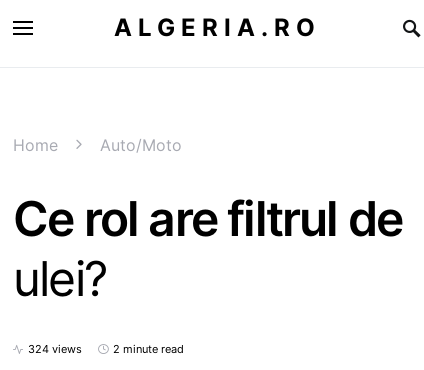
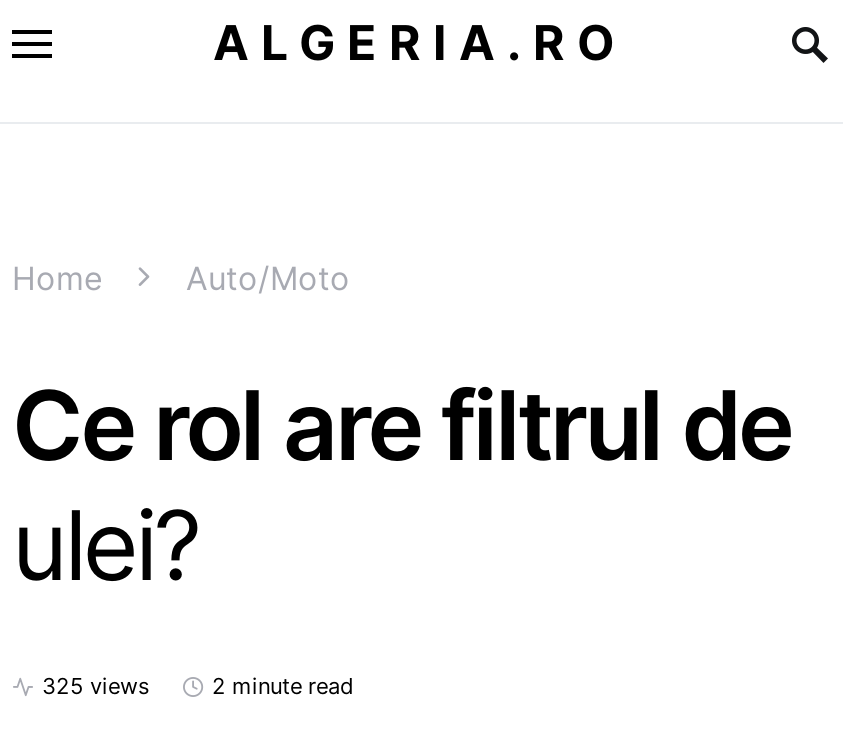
- 324 views
+ 325 views
